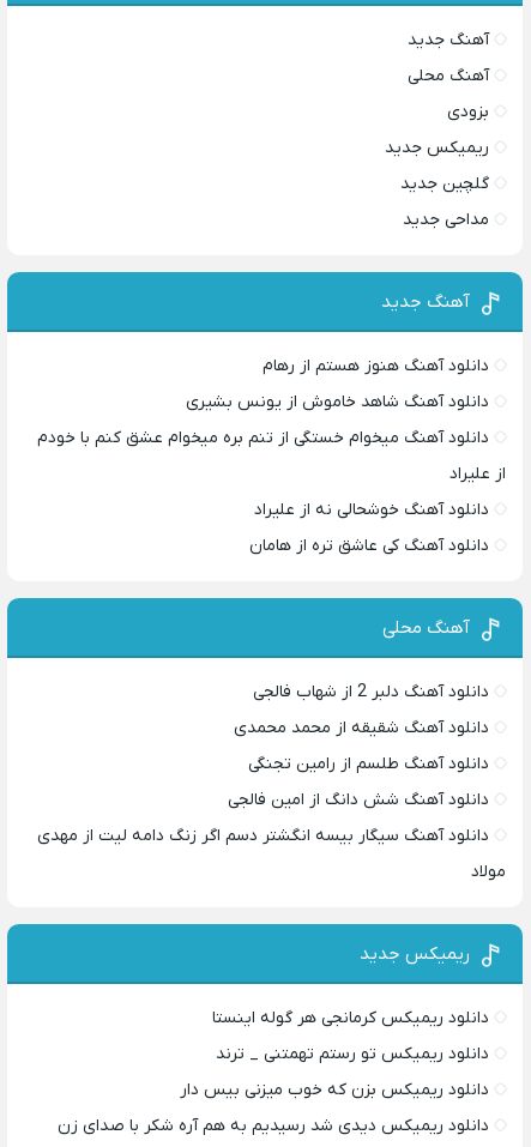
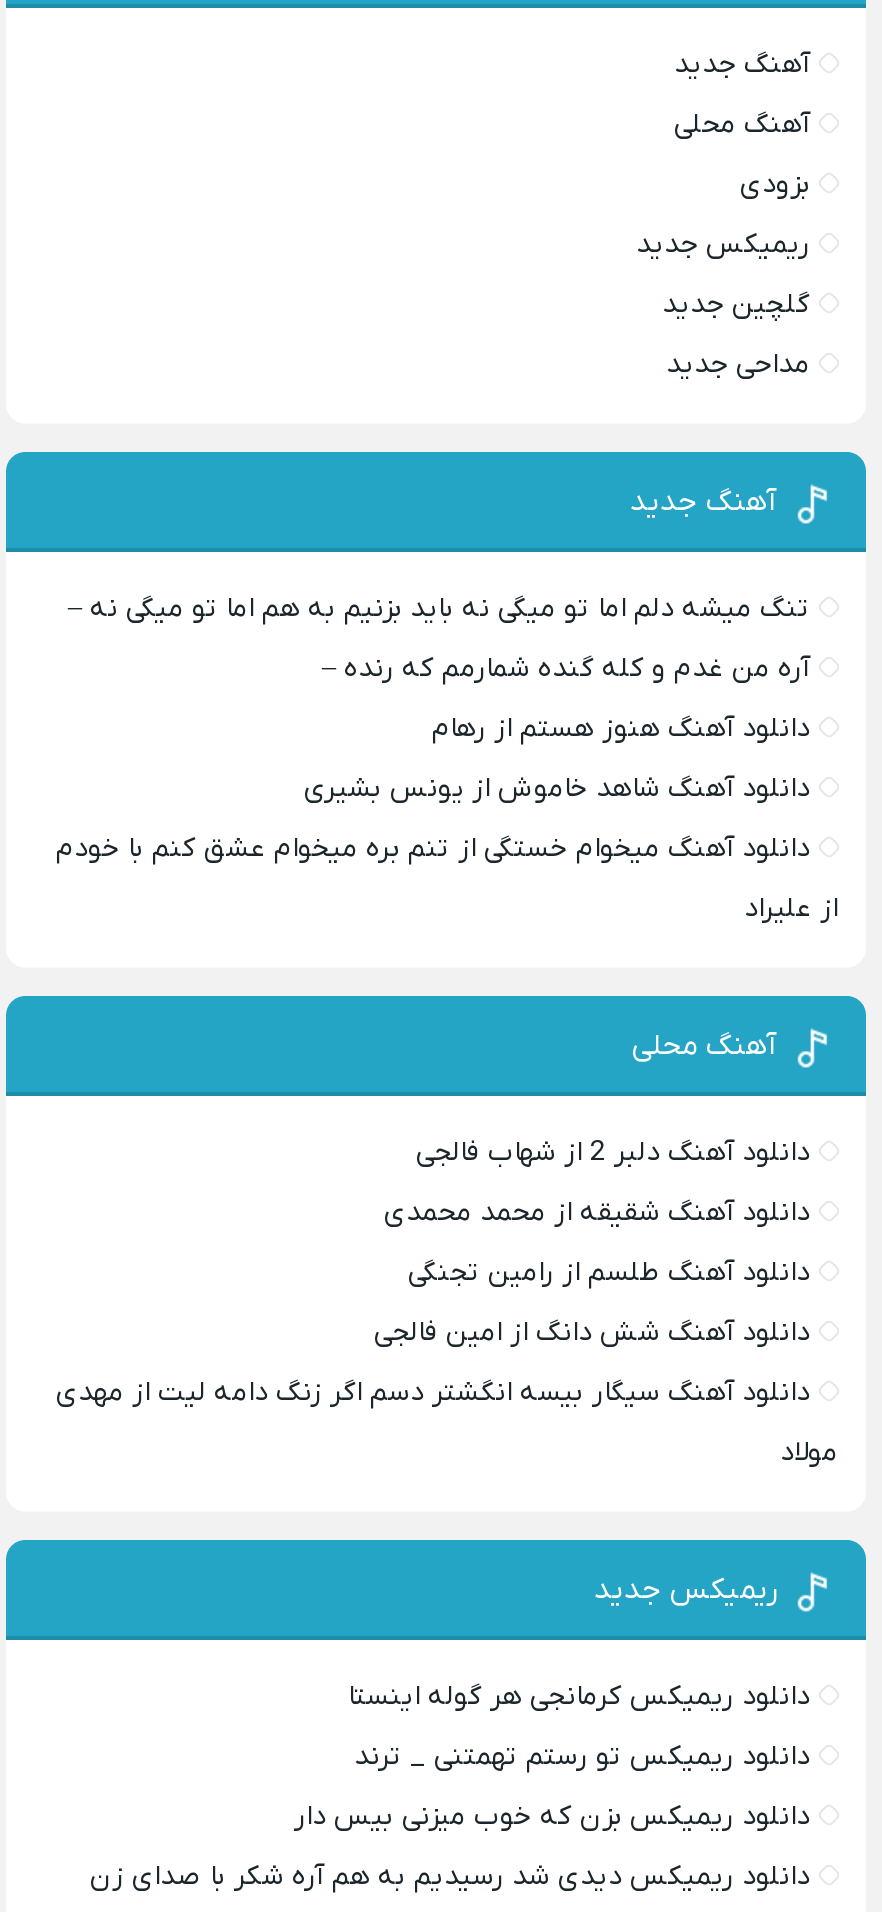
+ تنگ میشه دلم اما تو میگی نه باید بزنیم به هم اما تو میگی نه –
+ آره من غدم و کله گنده شمارمم که رنده –

moved down: دانلود آهنگ هنوز هستم از رهام | دانلود آهنگ شاهد خاموش از یونس بشیری | دانلود آهنگ میخوام خستگی از تنم بره میخوام عشق کنم با خودم | از علیراد

- دانلود آهنگ خوشحالی نه از علیراد
- دانلود آهنگ کی عاشق تره از هامان
